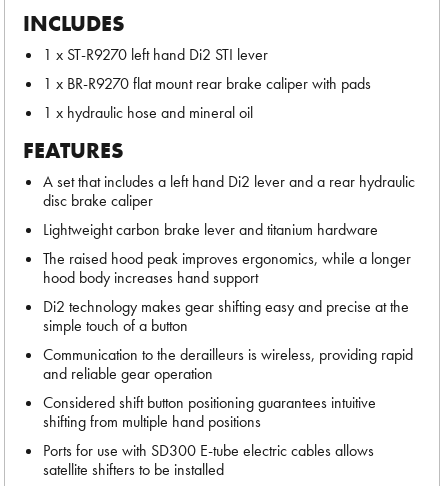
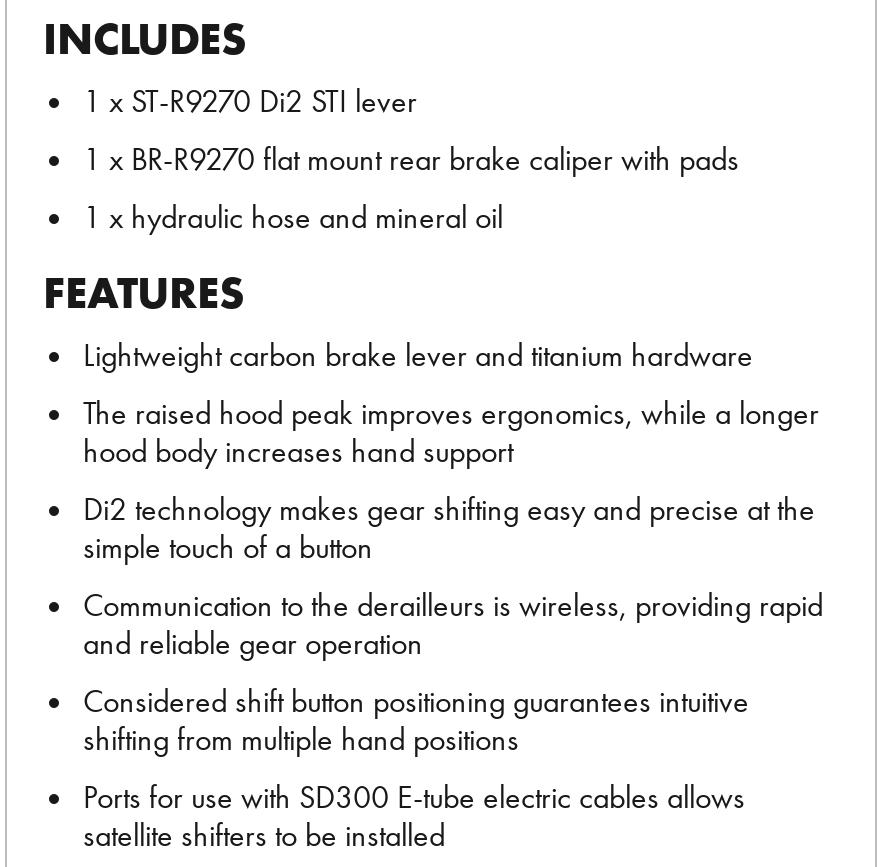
- 1 x ST-R9270 left hand Di2 STI lever
+ 1 x ST-R9270 Di2 STI lever

- A set that includes a left hand Di2 lever and a rear hydraulic
- disc brake caliper
